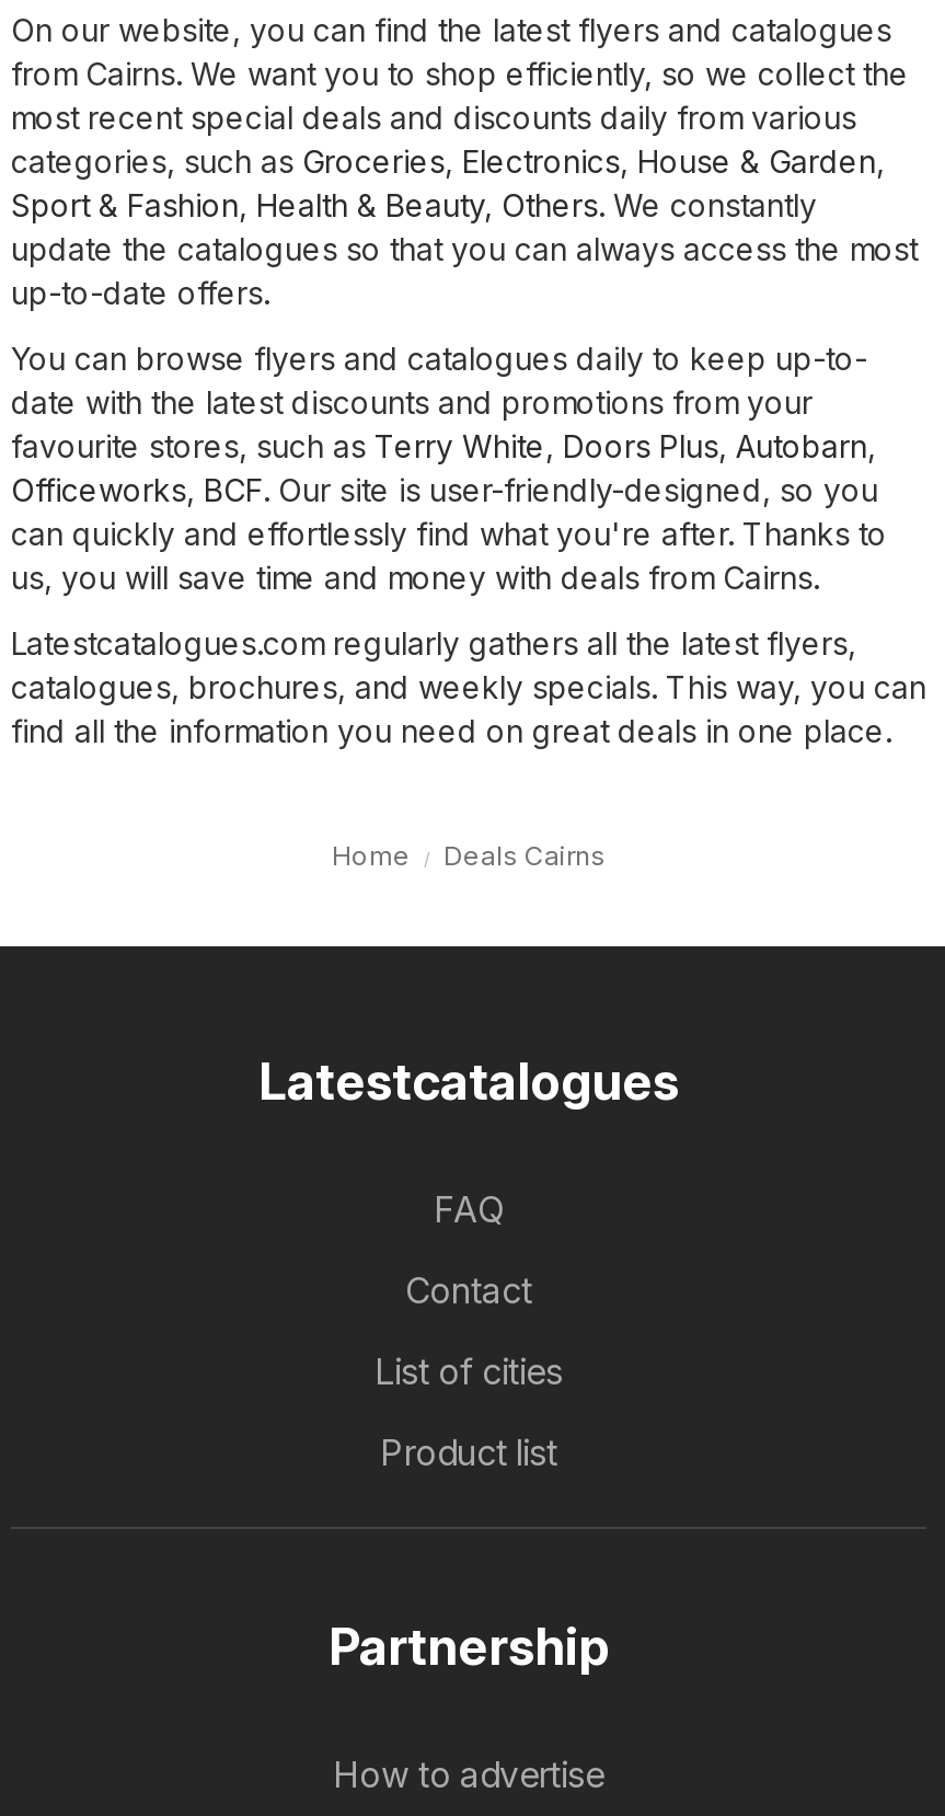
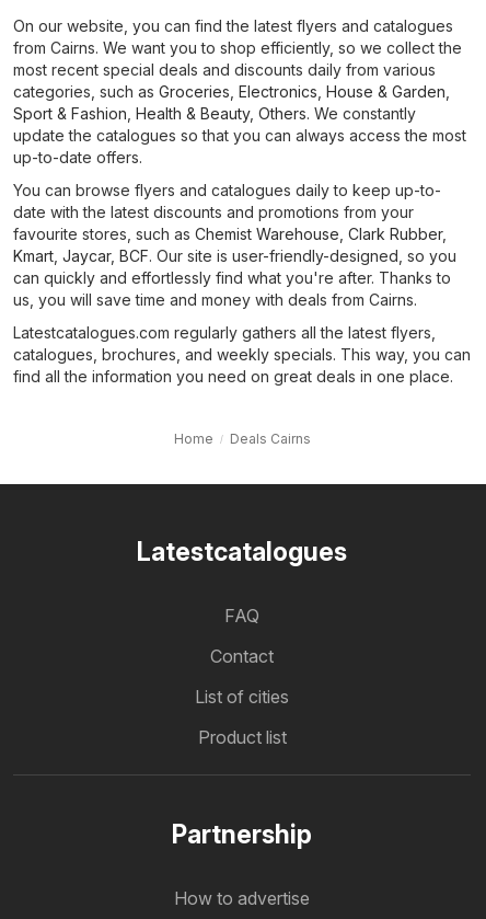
- favourite stores, such as Terry White, Doors Plus, Autobarn,
- Officeworks, BCF. Our site is user-friendly-designed, so you
+ favourite stores, such as Chemist Warehouse, Clark Rubber,
+ Kmart, Jaycar, BCF. Our site is user-friendly-designed, so you
